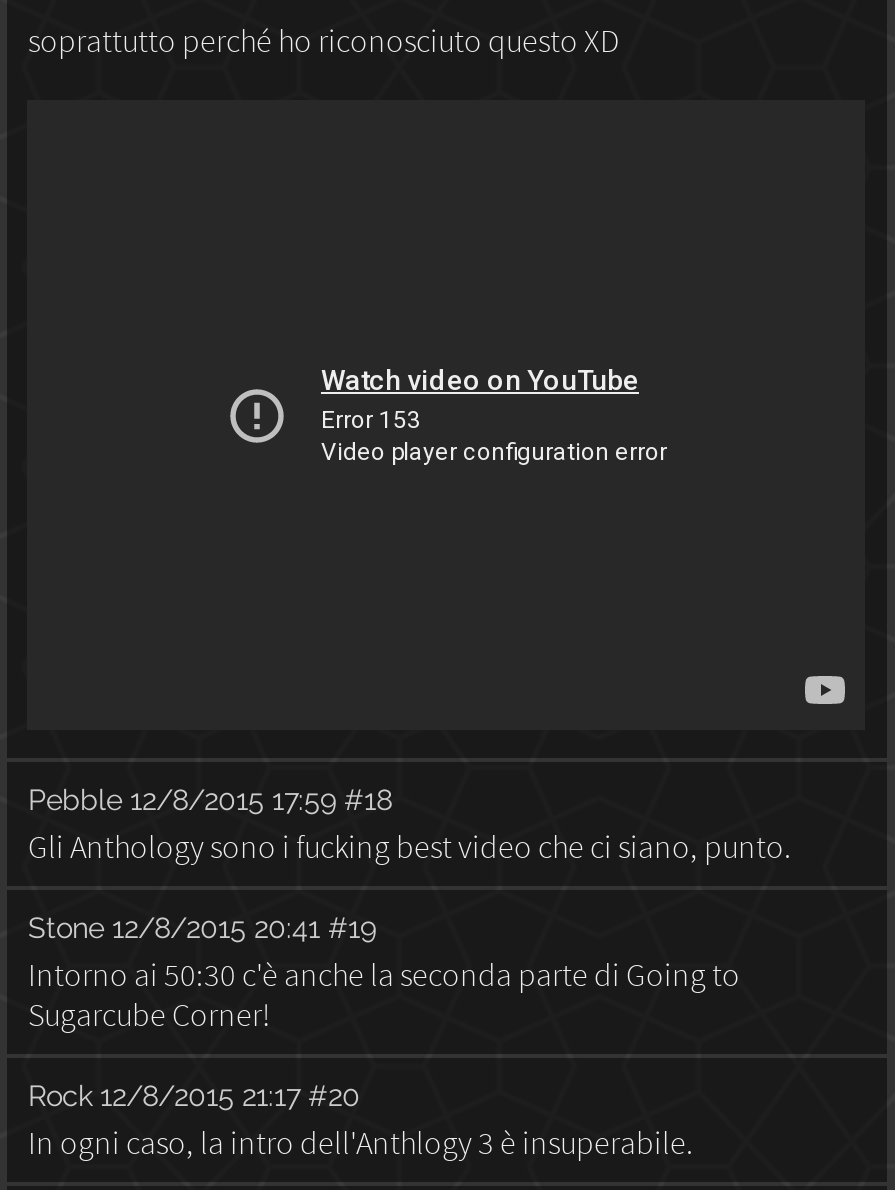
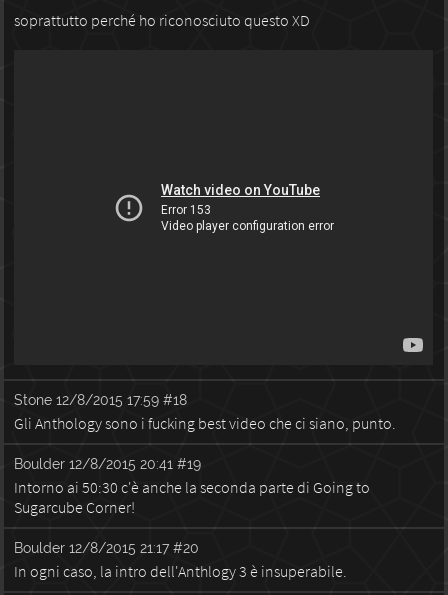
- Pebble 12/8/2015 17:59 #18
+ Stone 12/8/2015 17:59 #18

- Stone 12/8/2015 20:41 #19
+ Boulder 12/8/2015 20:41 #19

- Rock 12/8/2015 21:17 #20
+ Boulder 12/8/2015 21:17 #20
